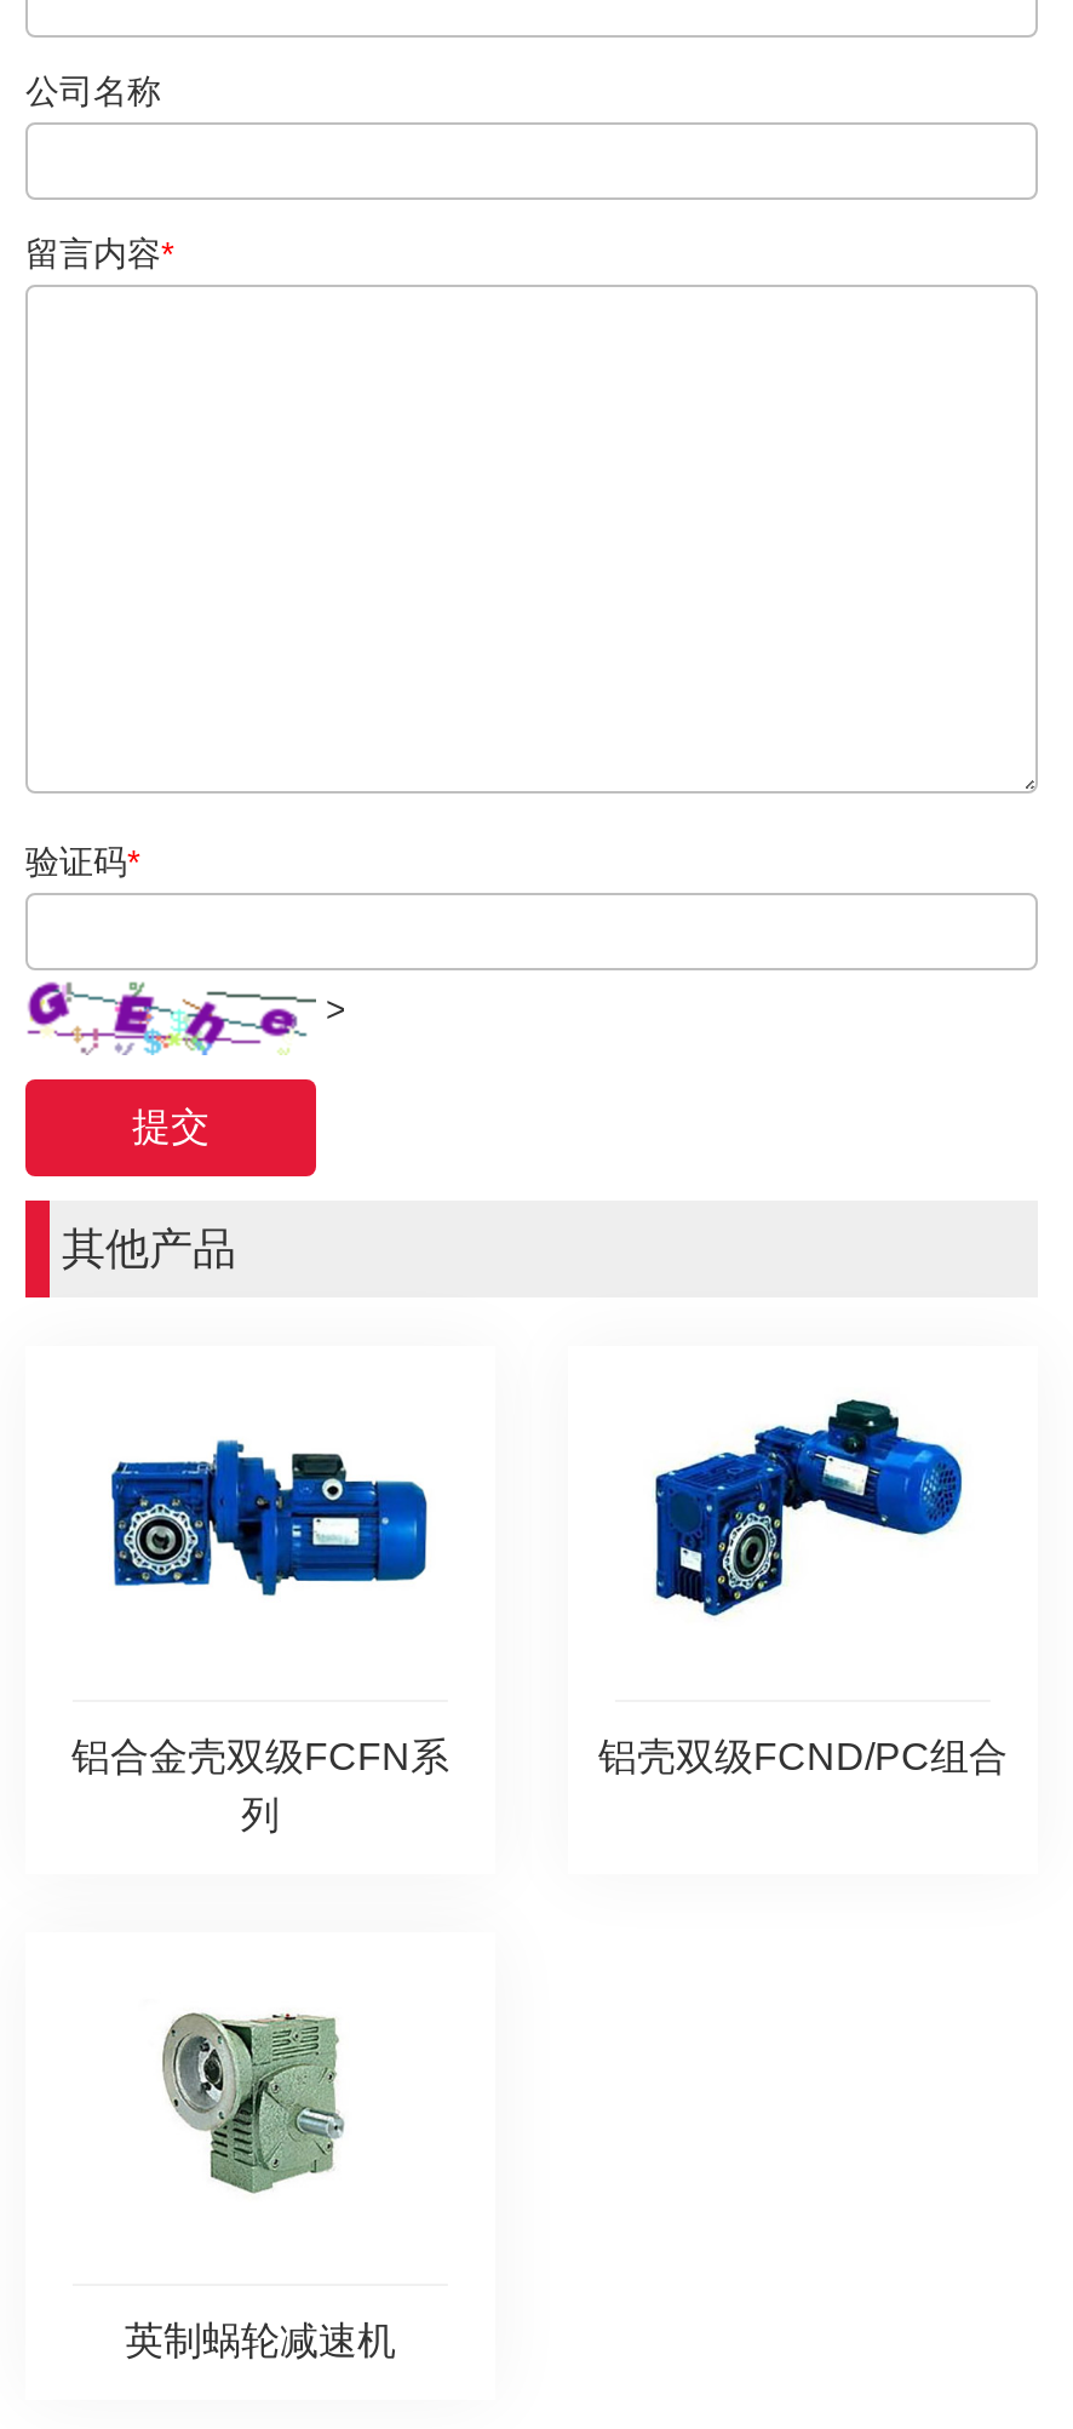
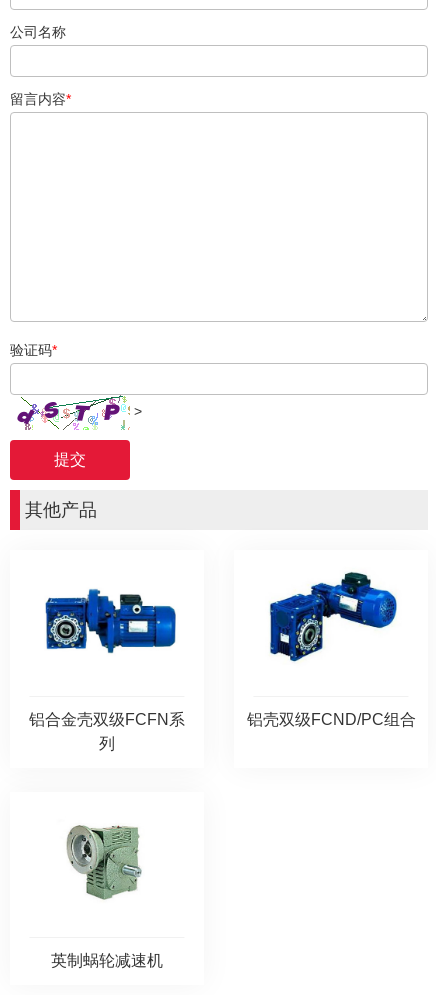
- [image]
+ [image]
